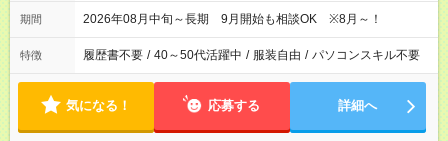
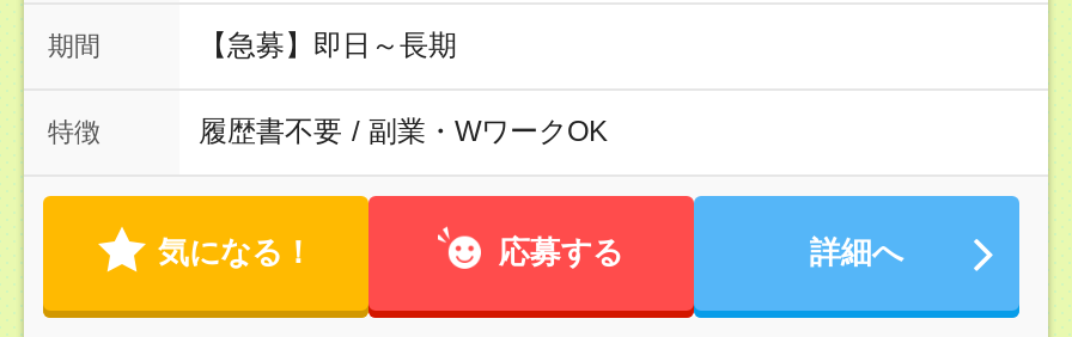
- 2026年08月中旬～長期 9月開始も相談OK ※8月～！
+ 【急募】即日～長期

- 履歴書不要 / 40～50代活躍中 / 服装自由 / パソコンスキル不要
+ 履歴書不要 / 副業・WワークOK
